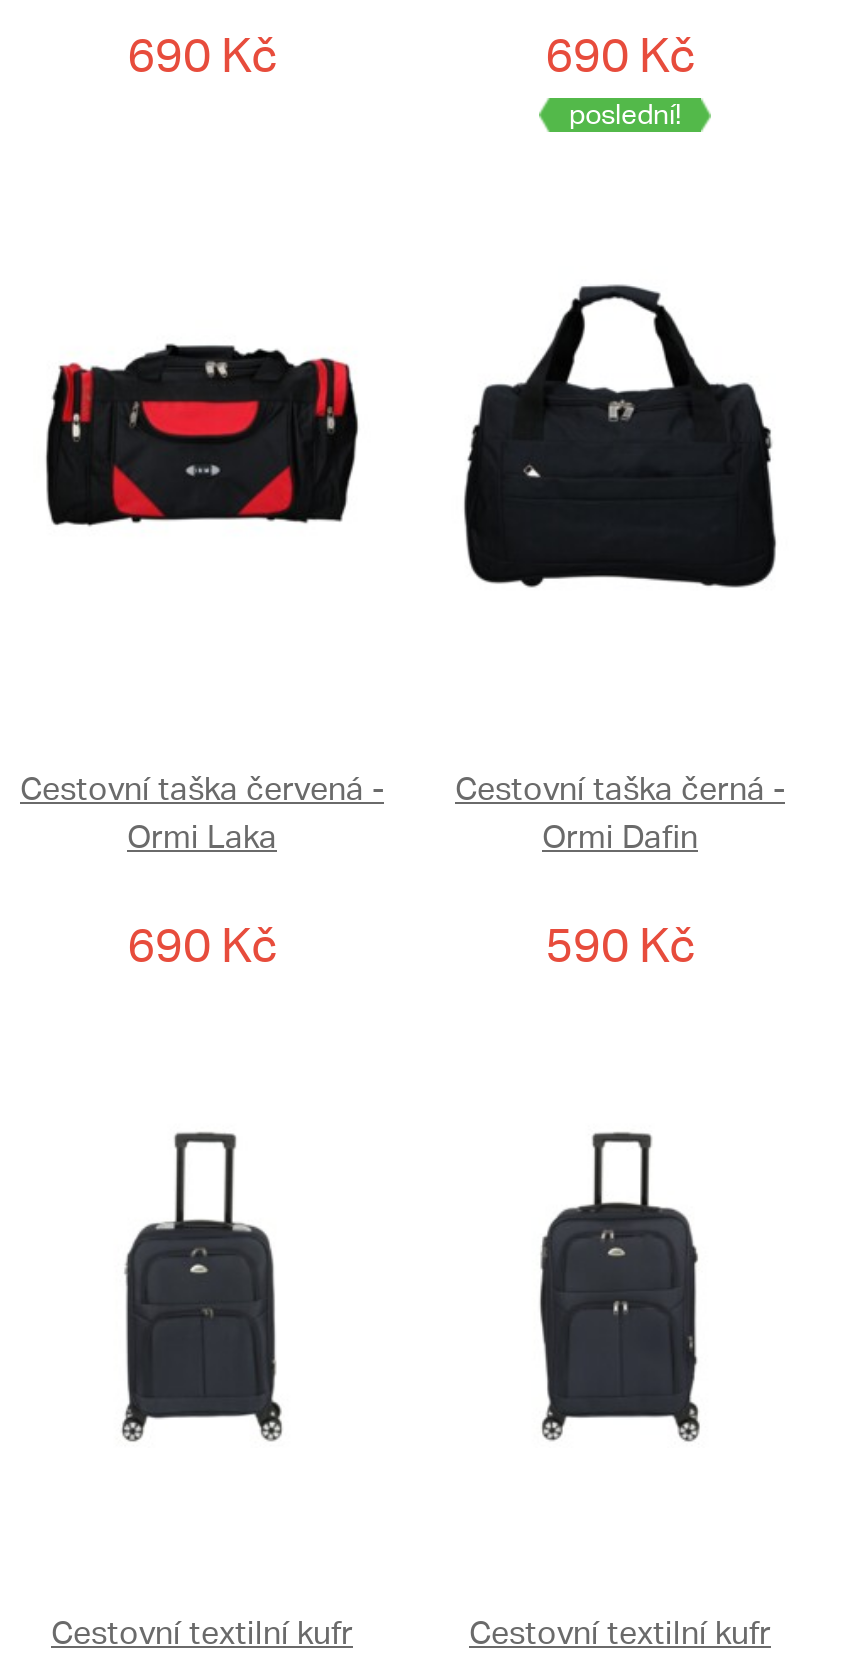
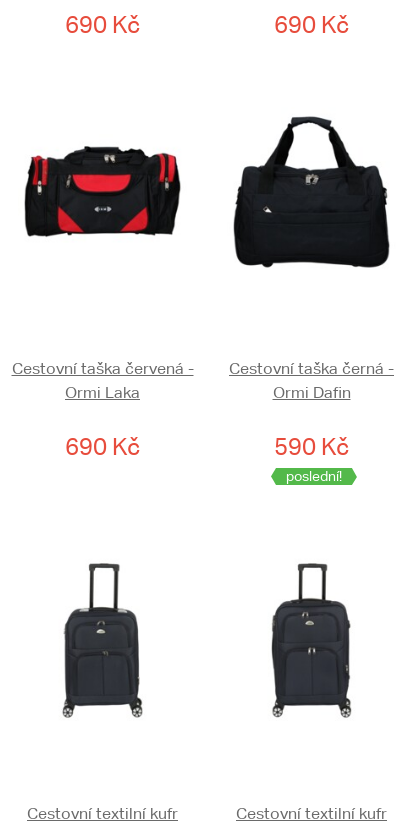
moved down: poslední!

moved up: [image]

moved up: Cestovní taška červená - | Ormi Laka | 690 Kč | Cestovní taška černá - | Ormi Dafin | 590 Kč
